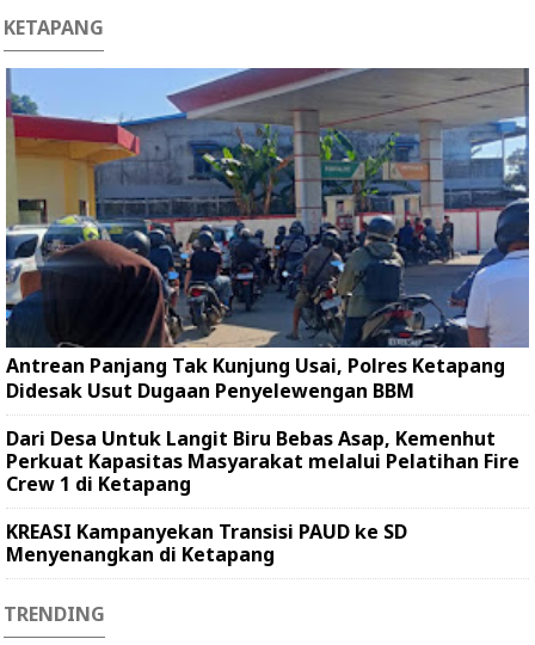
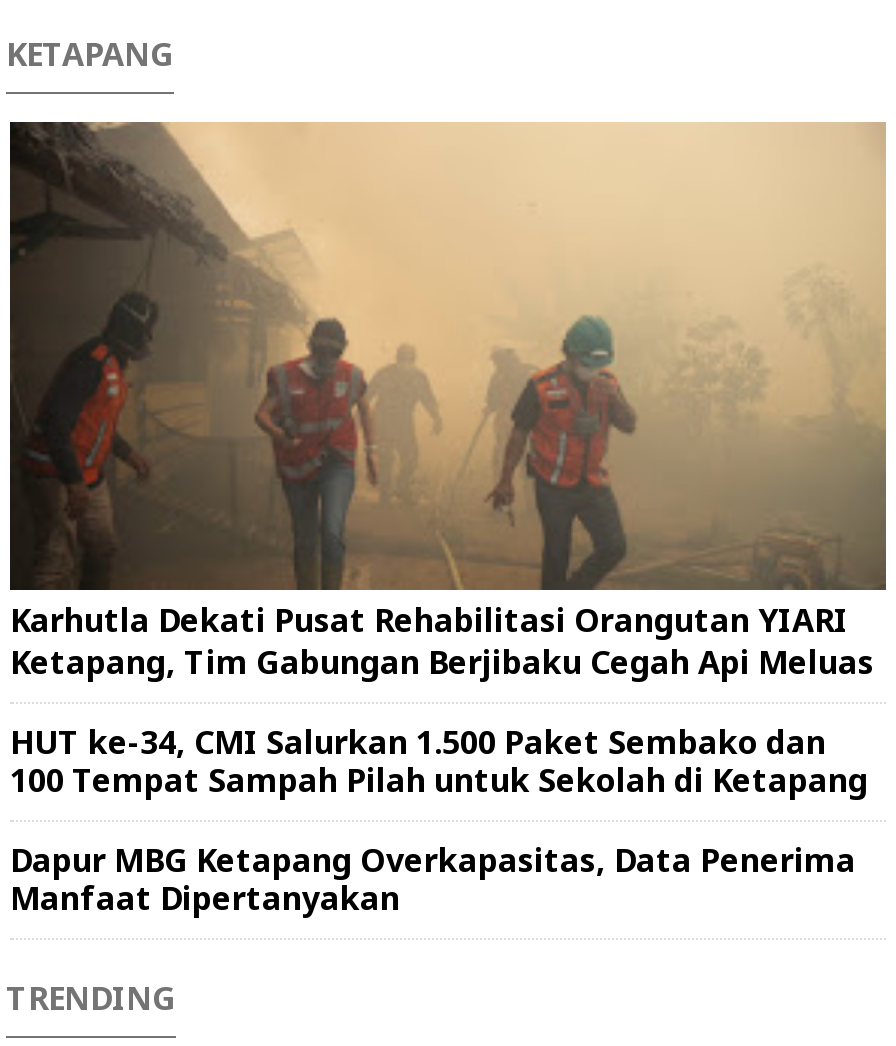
- [image]
- Antrean Panjang Tak Kunjung Usai, Polres Ketapang
- Didesak Usut Dugaan Penyelewengan BBM
+ [image]
+ Karhutla Dekati Pusat Rehabilitasi Orangutan YIARI
+ Ketapang, Tim Gabungan Berjibaku Cegah Api Meluas

- Dari Desa Untuk Langit Biru Bebas Asap, Kemenhut
- Perkuat Kapasitas Masyarakat melalui Pelatihan Fire
- Crew 1 di Ketapang
+ HUT ke-34, CMI Salurkan 1.500 Paket Sembako dan
+ 100 Tempat Sampah Pilah untuk Sekolah di Ketapang

- KREASI Kampanyekan Transisi PAUD ke SD
- Menyenangkan di Ketapang
+ Dapur MBG Ketapang Overkapasitas, Data Penerima
+ Manfaat Dipertanyakan
